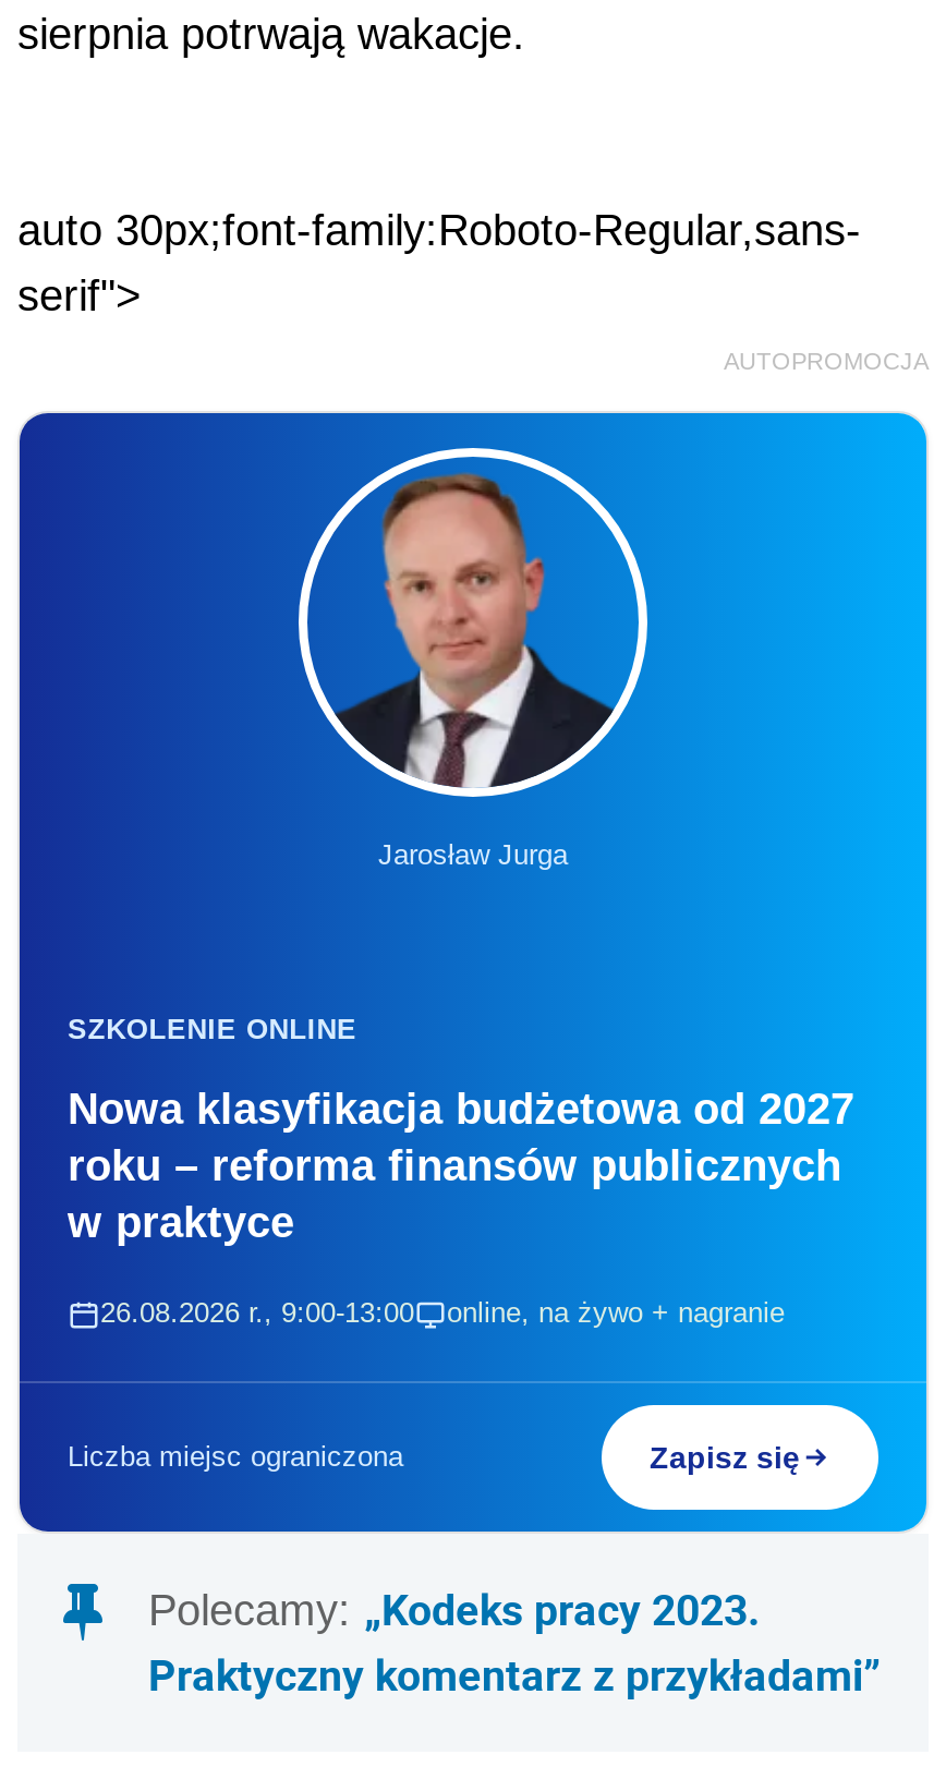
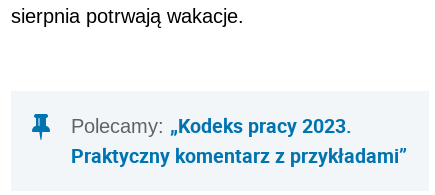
- auto 30px;font-family:Roboto-Regular,sans-
- serif">
- AUTOPROMOCJA

- [image]
- Jarosław Jurga

- SZKOLENIE ONLINE
- Nowa klasyfikacja budżetowa od 2027
- roku – reforma finansów publicznych
- w praktyce
- 26.08.2026 r., 9:00-13:00
- online, na żywo + nagranie

- Liczba miejsc ograniczona
- Zapisz się
